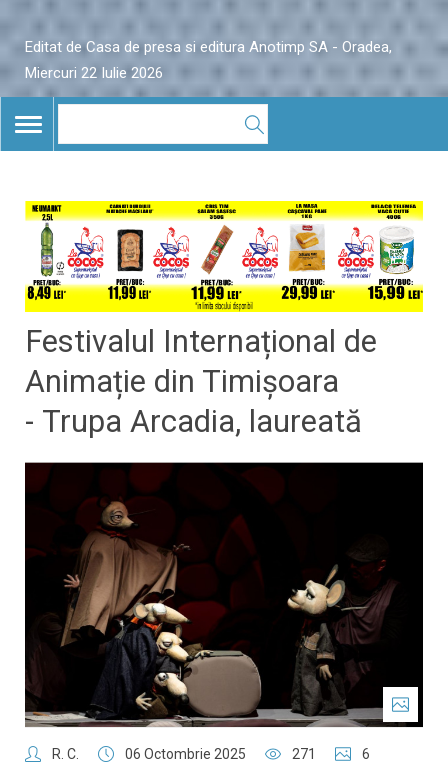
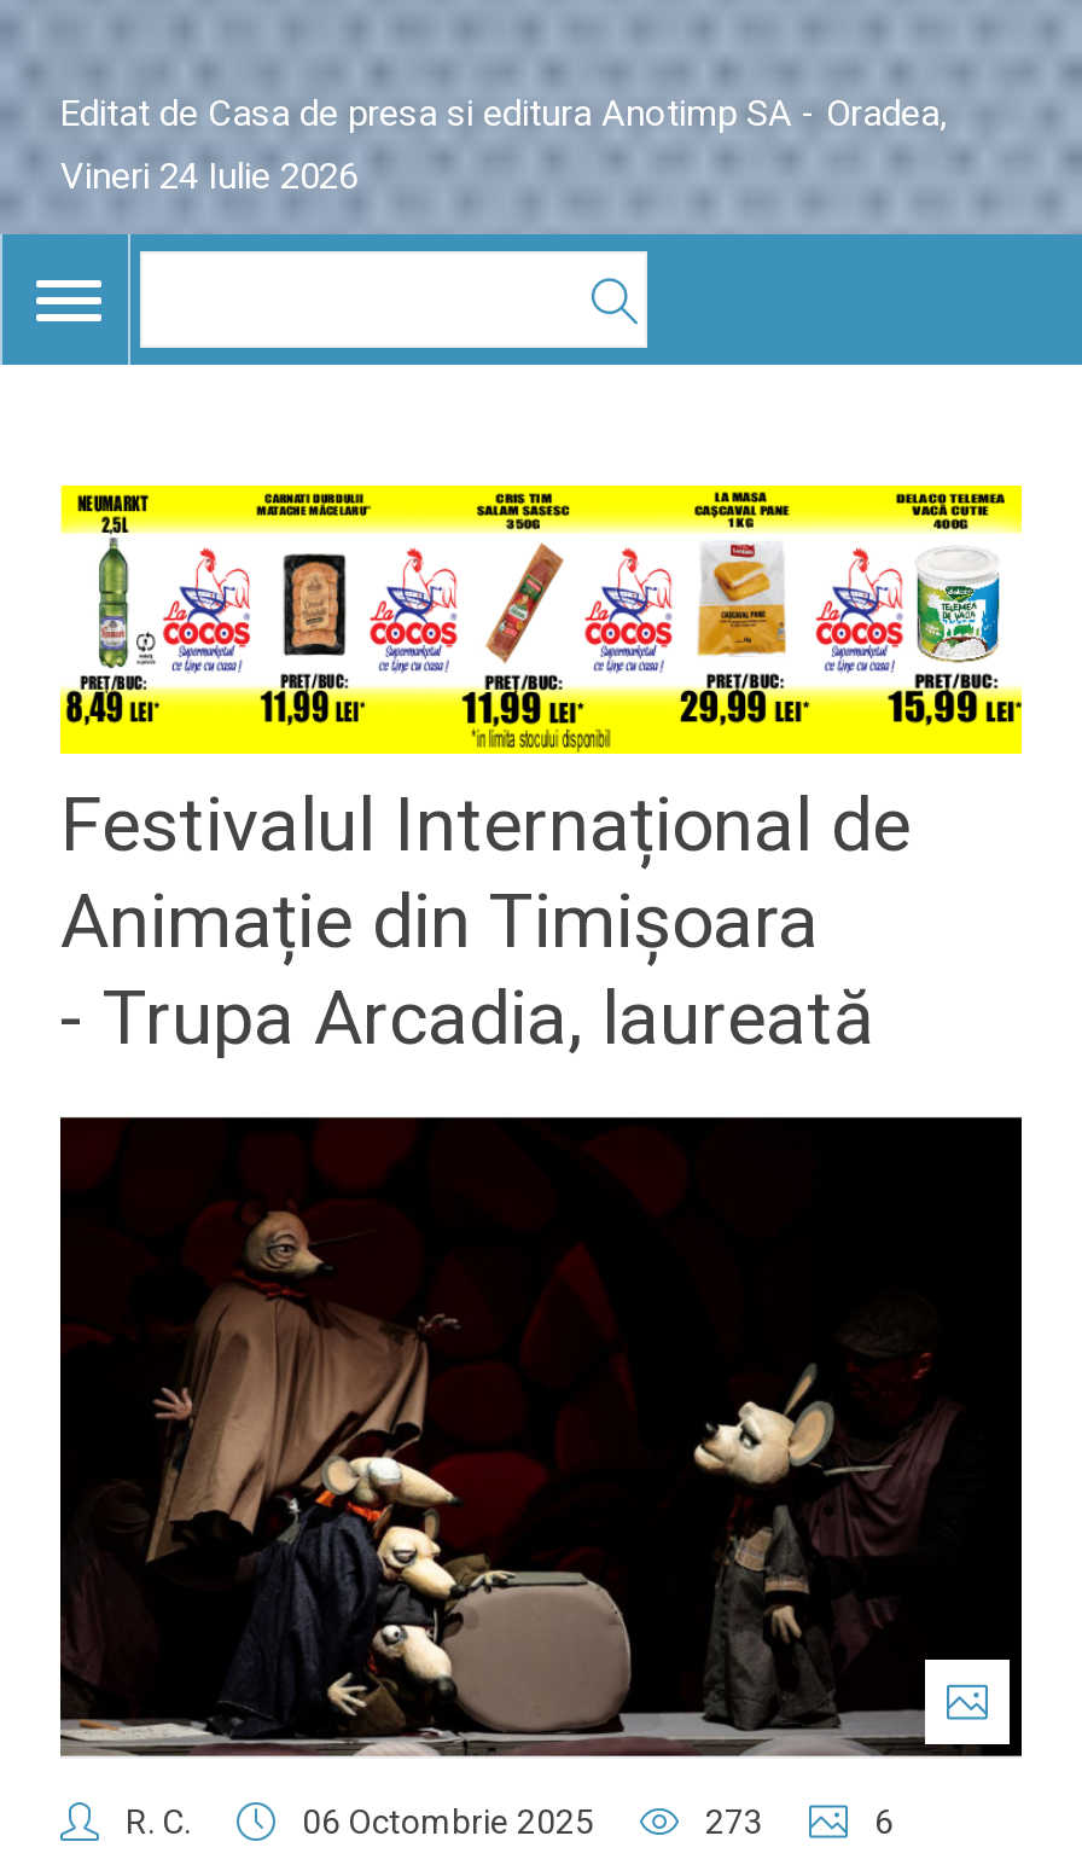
- Miercuri 22 Iulie 2026
+ Vineri 24 Iulie 2026

- 271
+ 273
